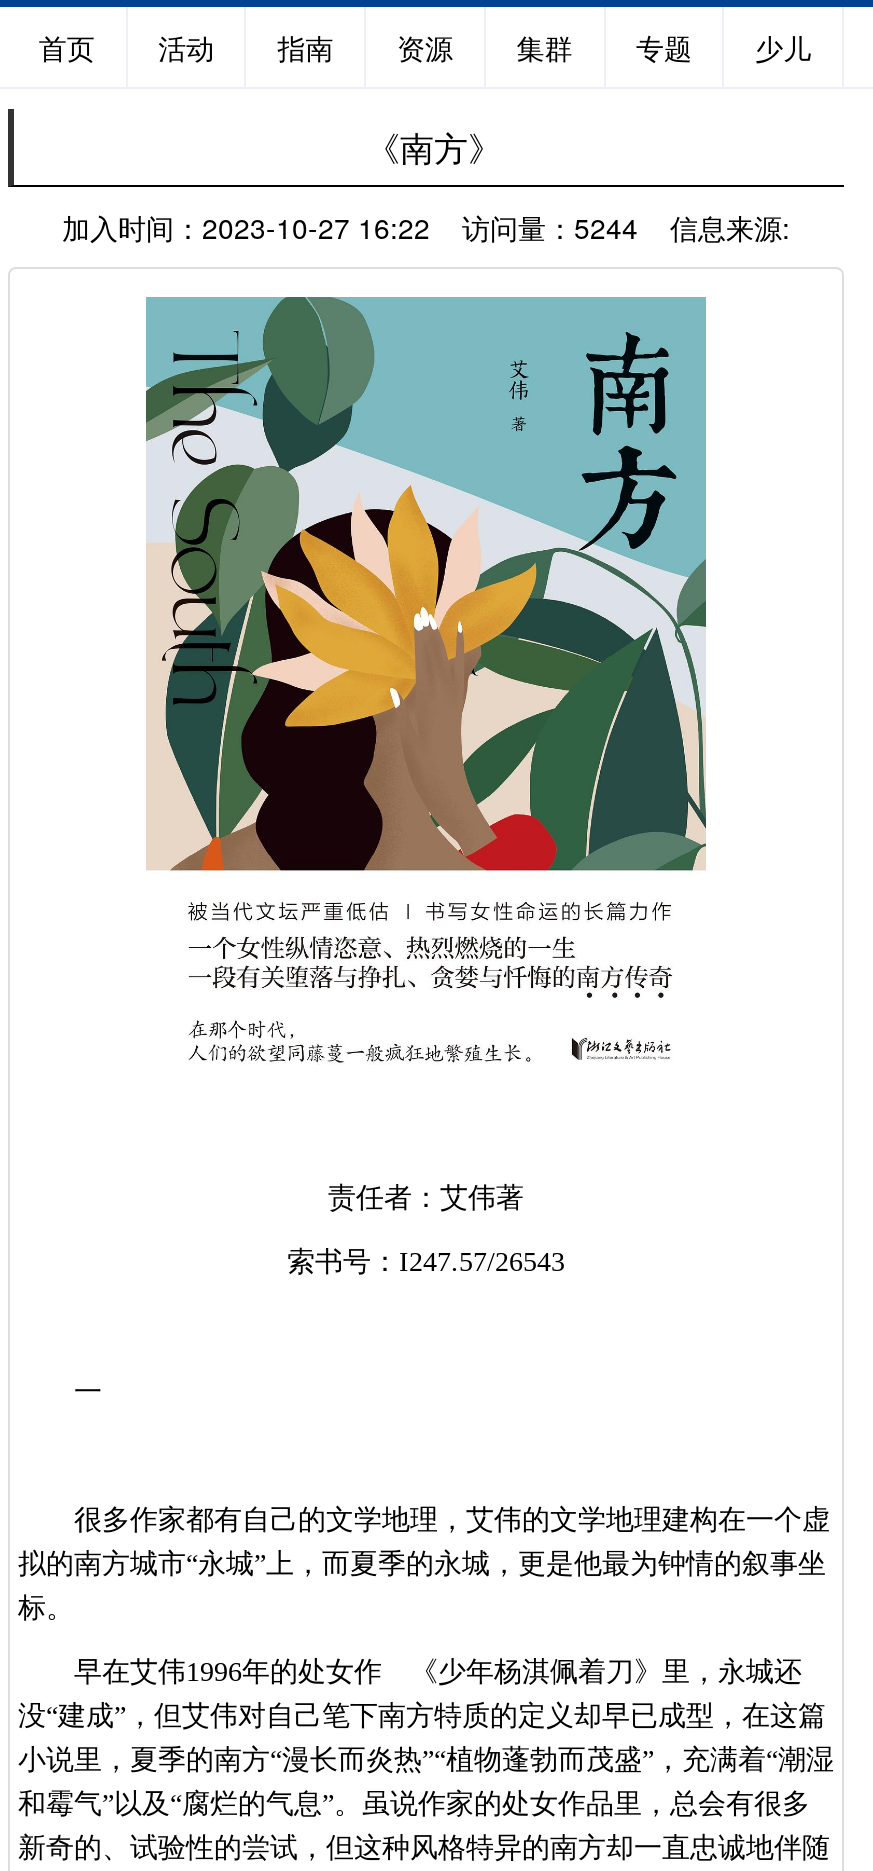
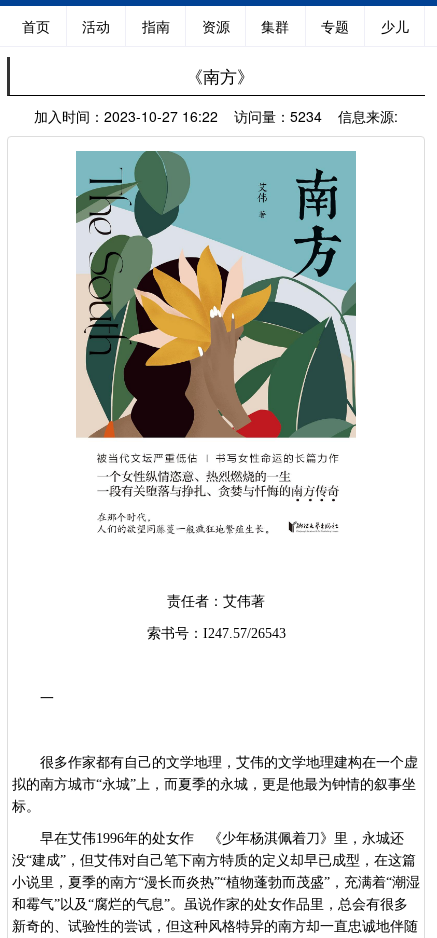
- 加入时间：2023-10-27 16:22 访问量：5244 信息来源:
+ 加入时间：2023-10-27 16:22 访问量：5234 信息来源:
